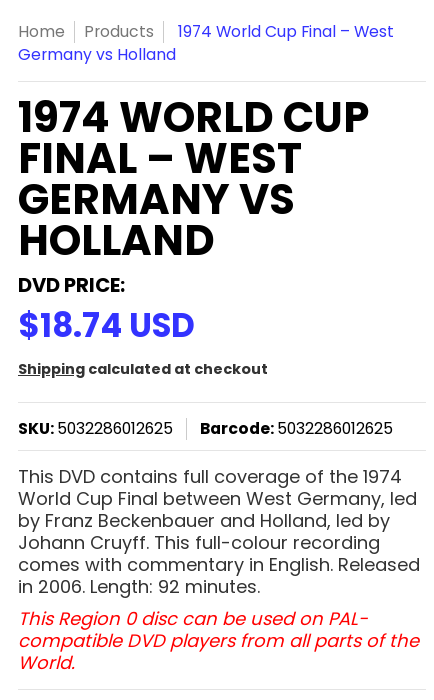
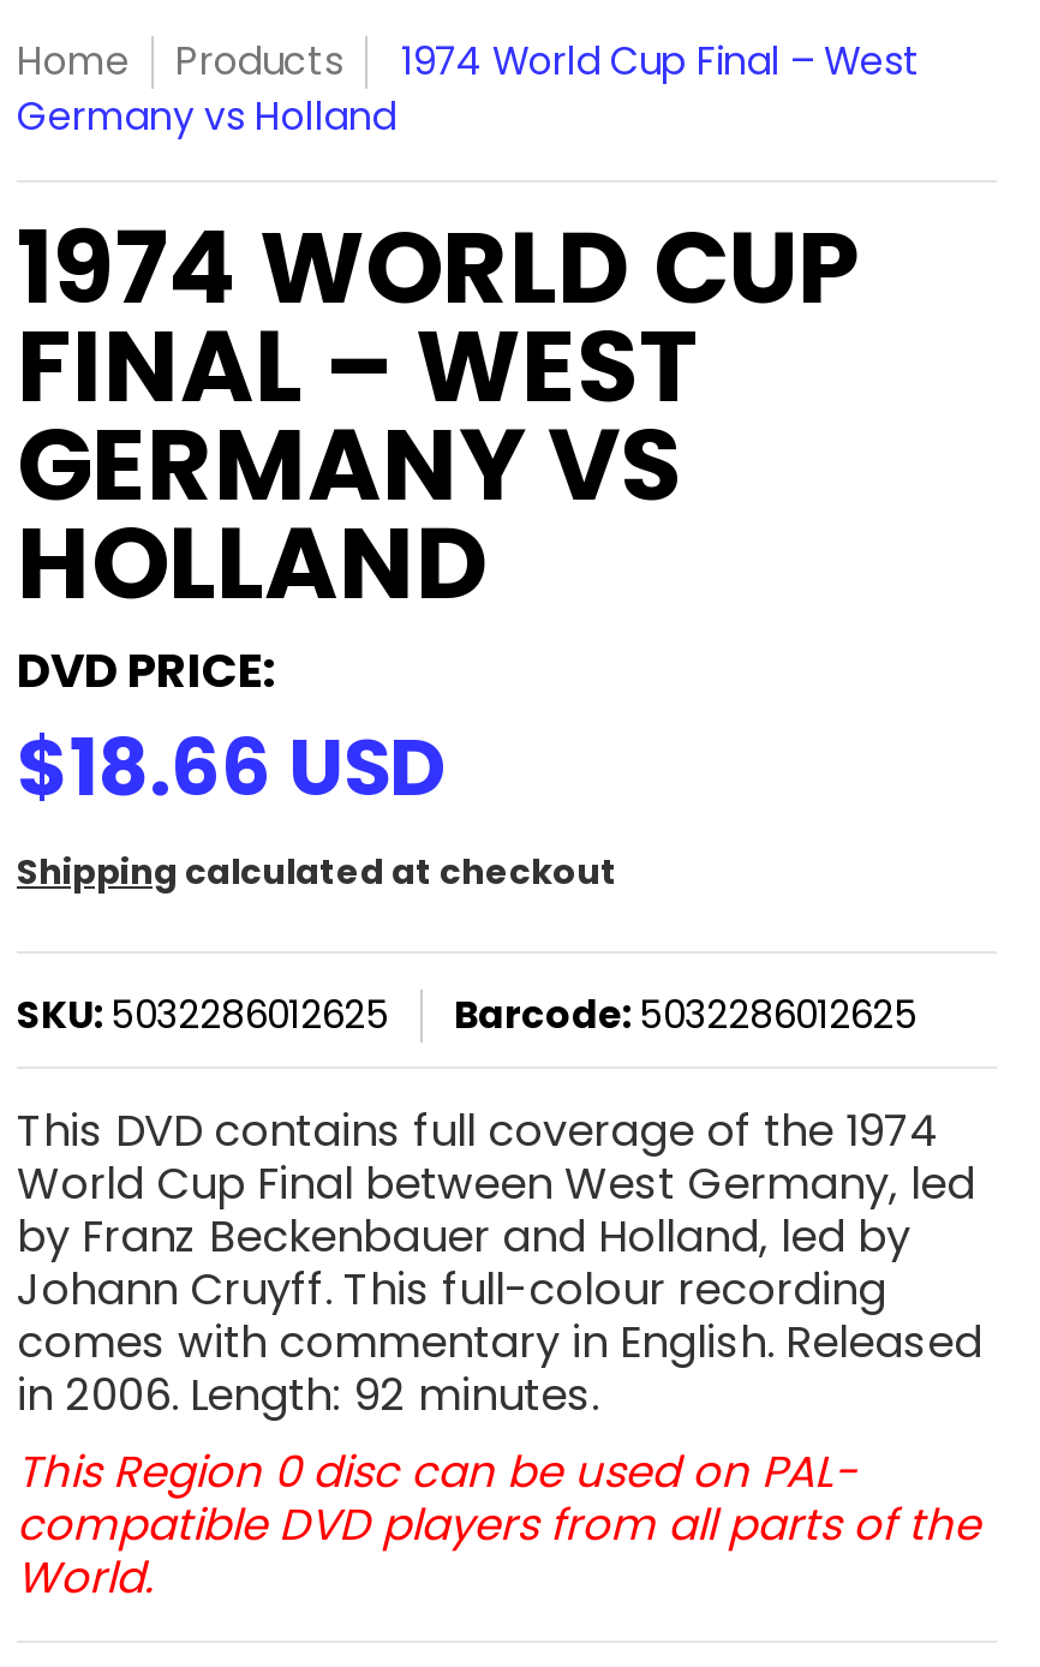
- $18.74 USD
+ $18.66 USD
